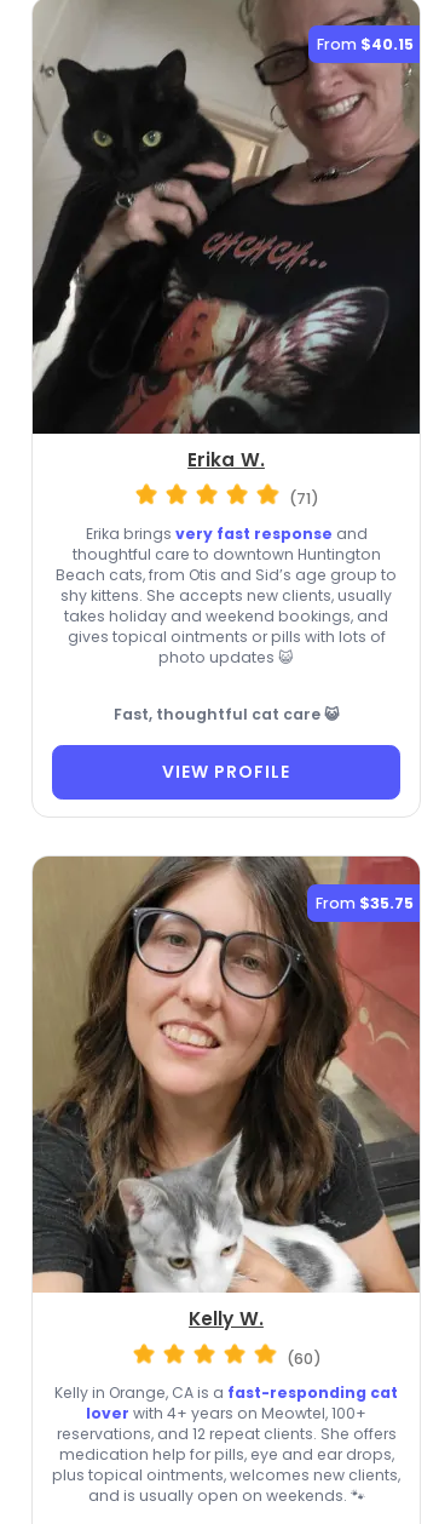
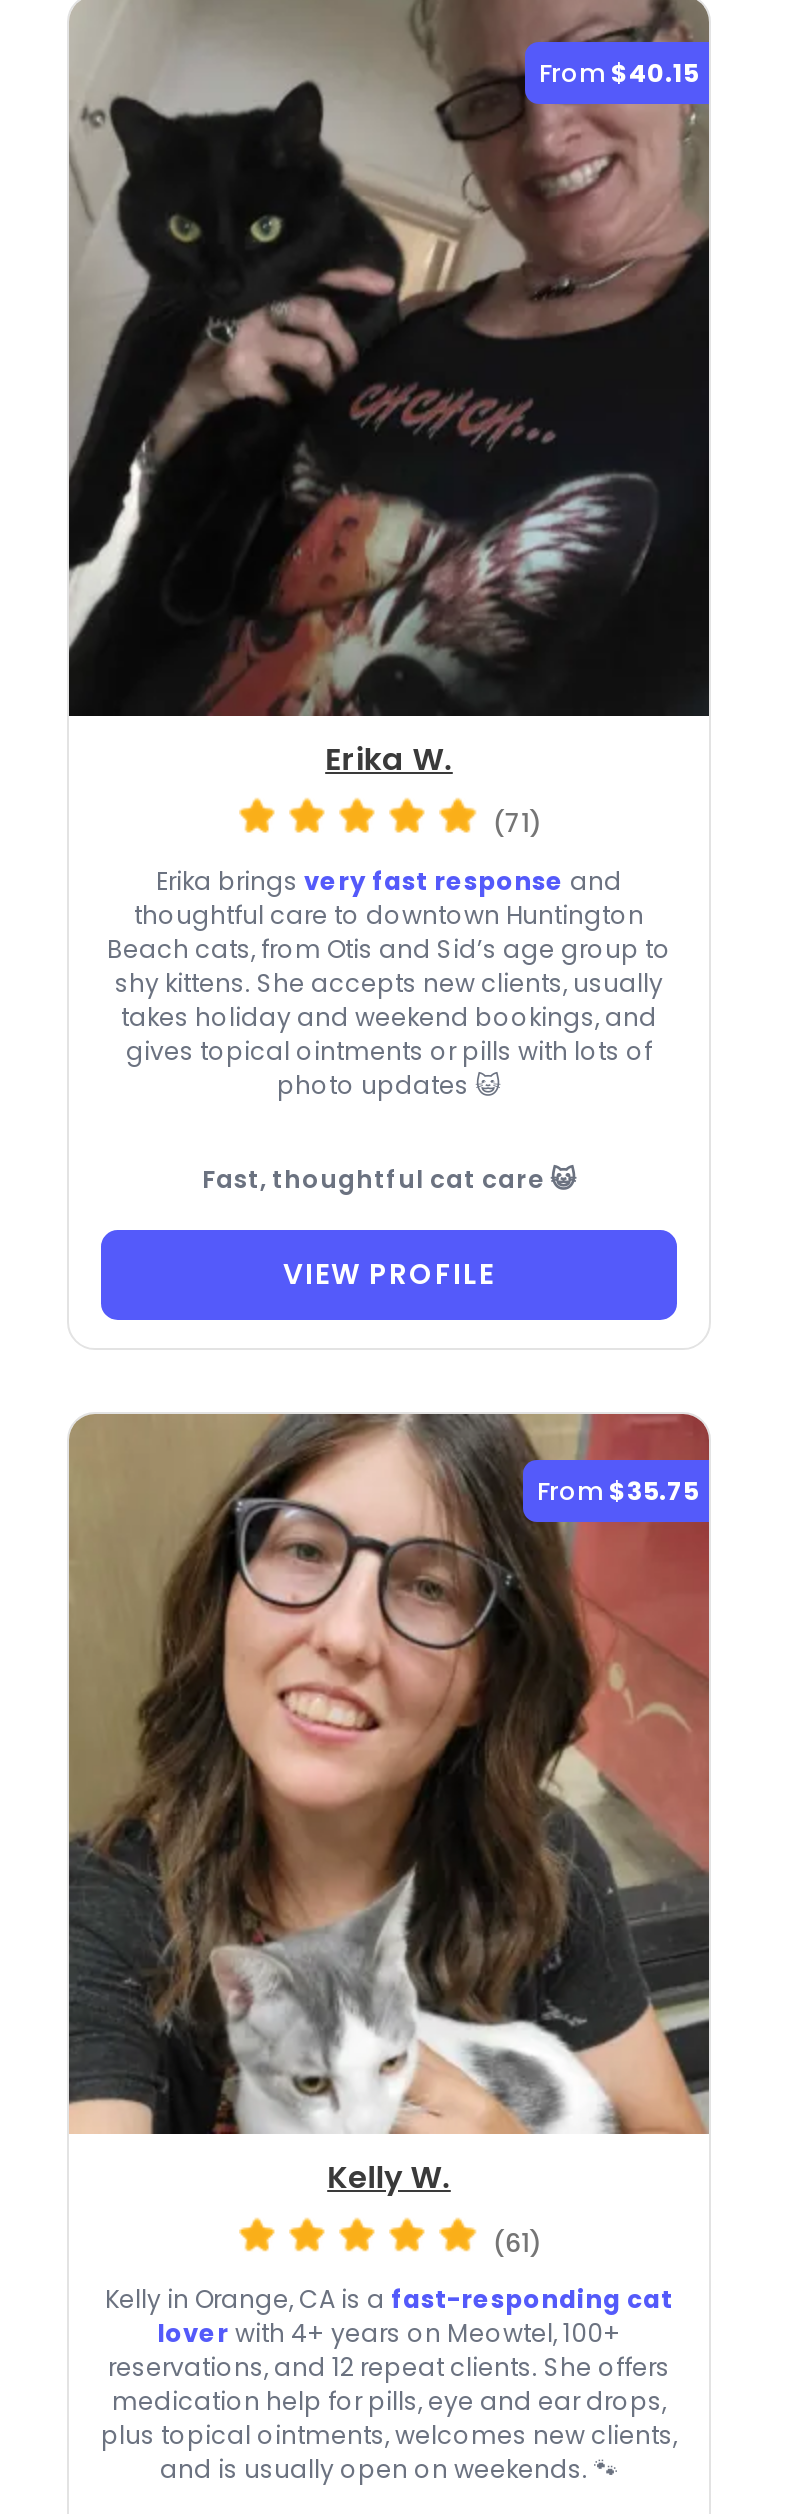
- (60)
+ (61)
